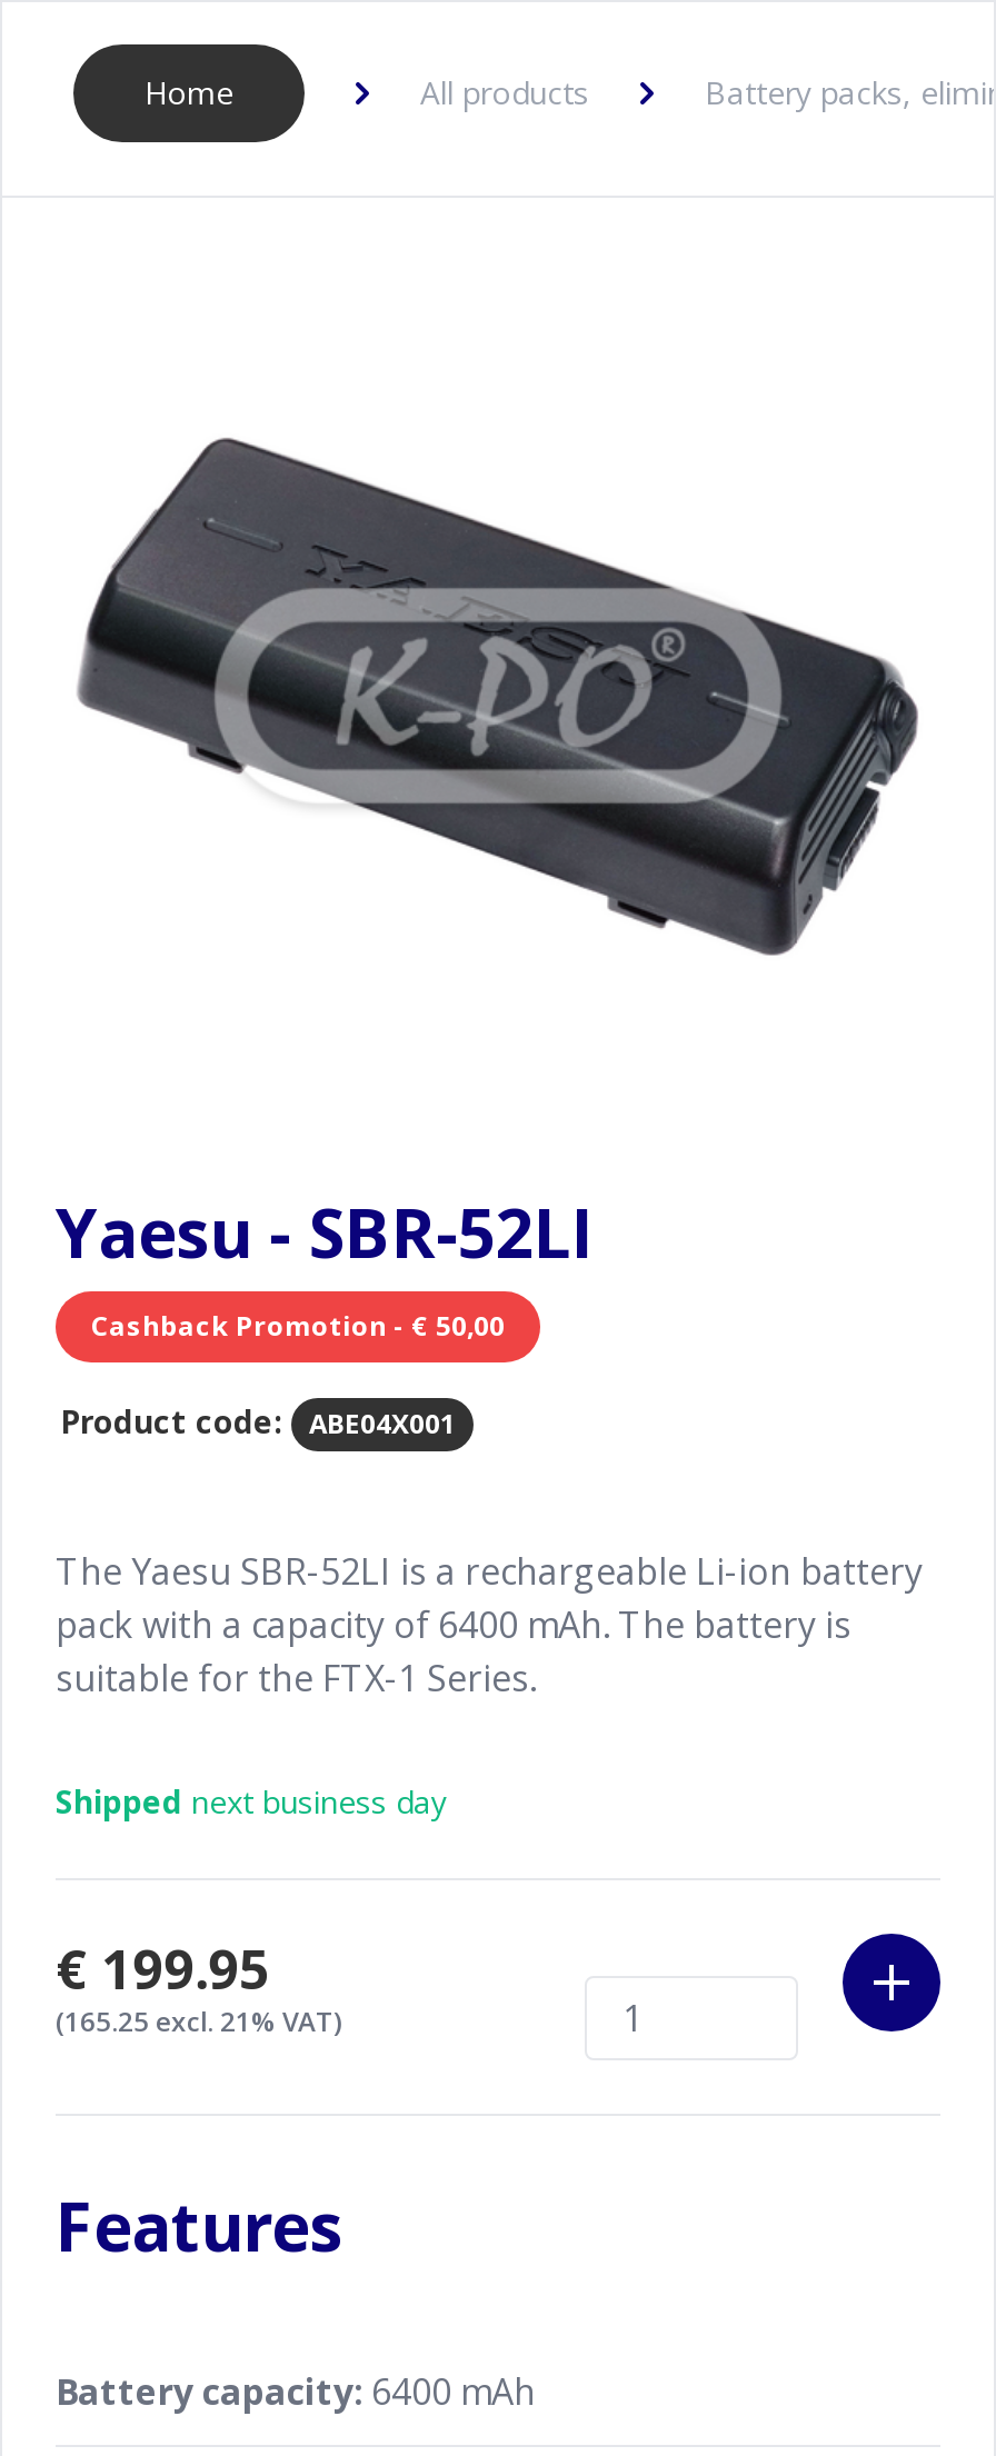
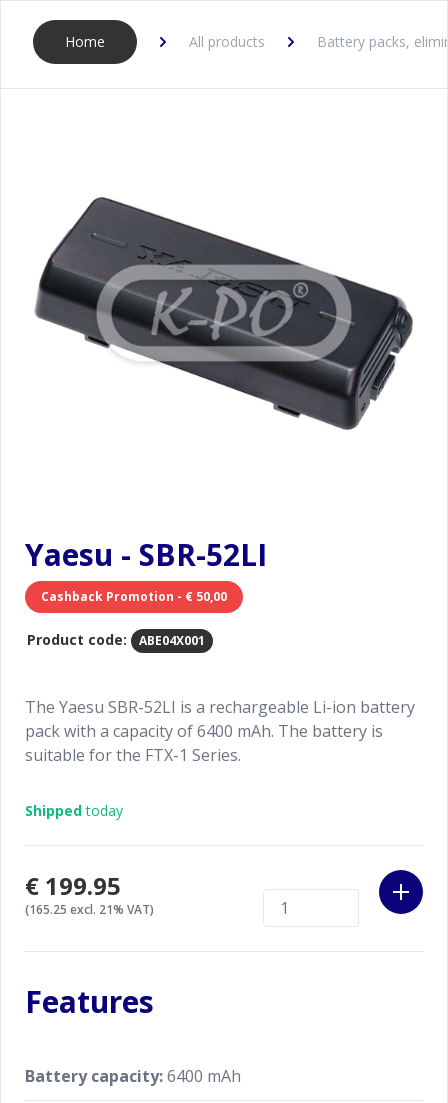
- Shipped next business day
+ Shipped today
